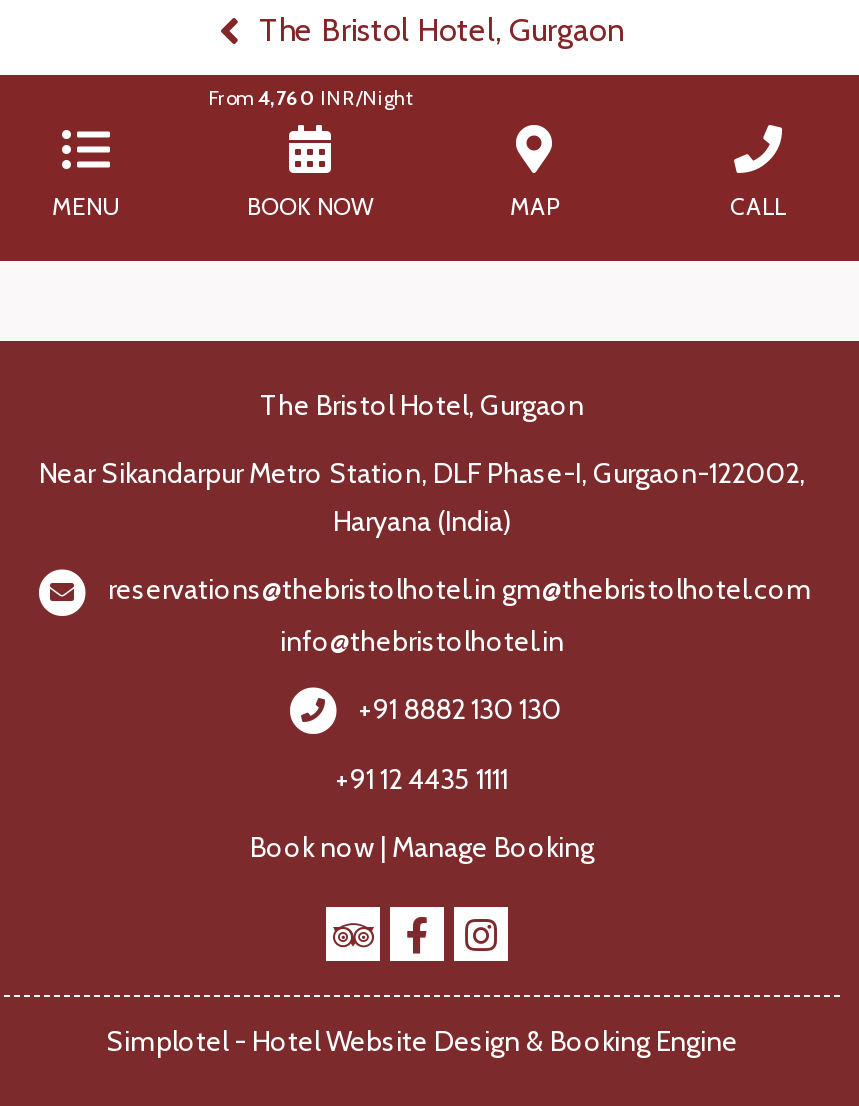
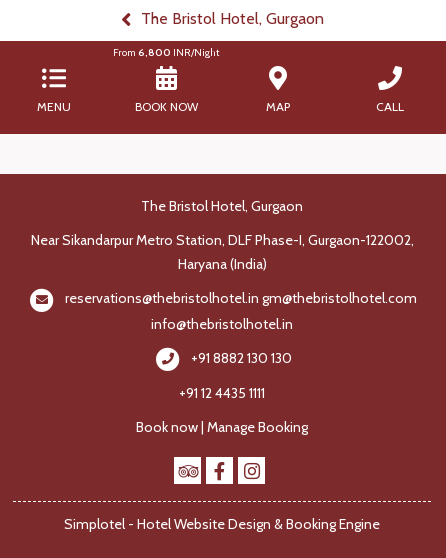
- From 4,760 INR/Night
+ From 6,800 INR/Night
